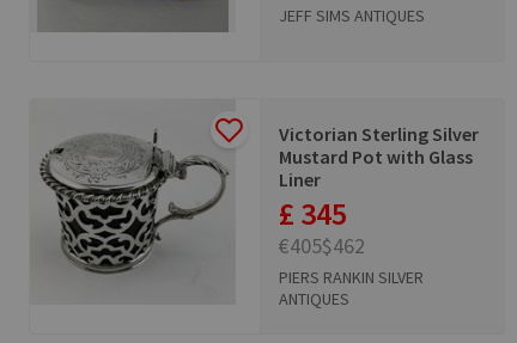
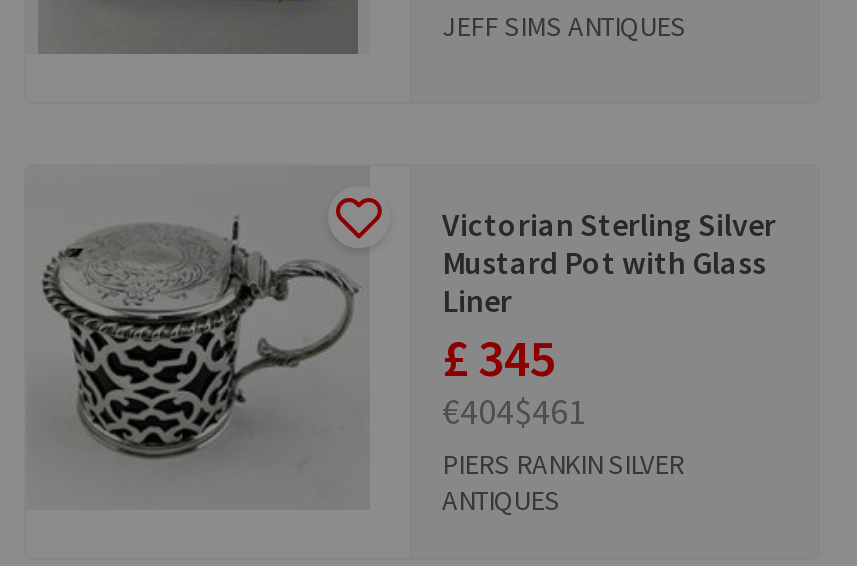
- €405$462
+ €404$461
